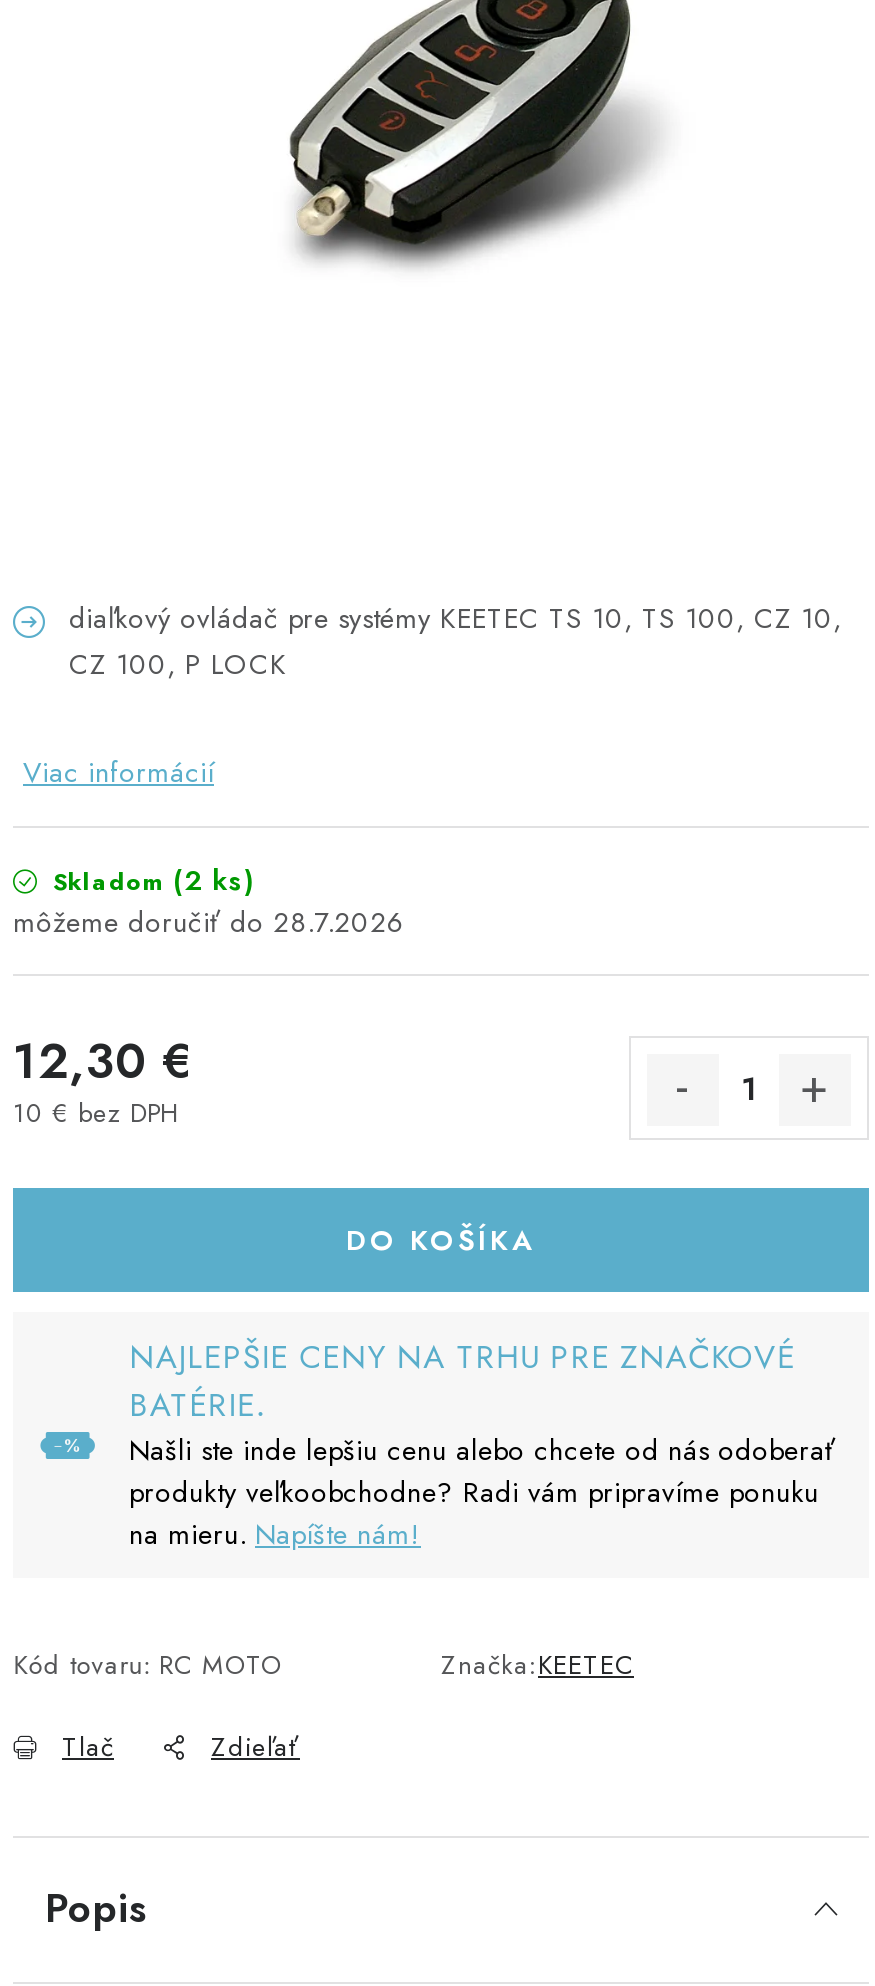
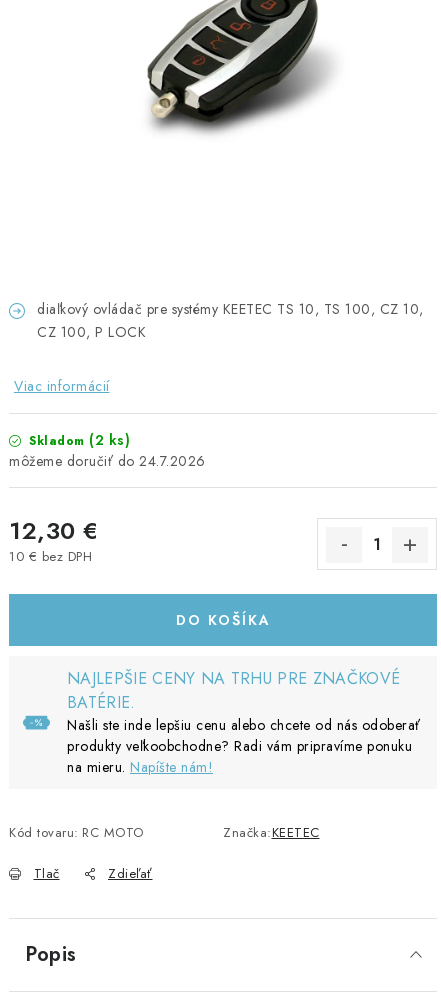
- 28.7.2026
+ 24.7.2026
